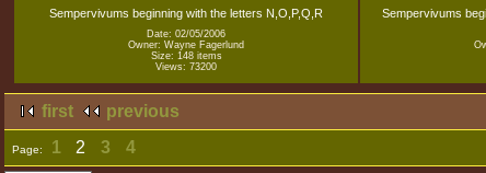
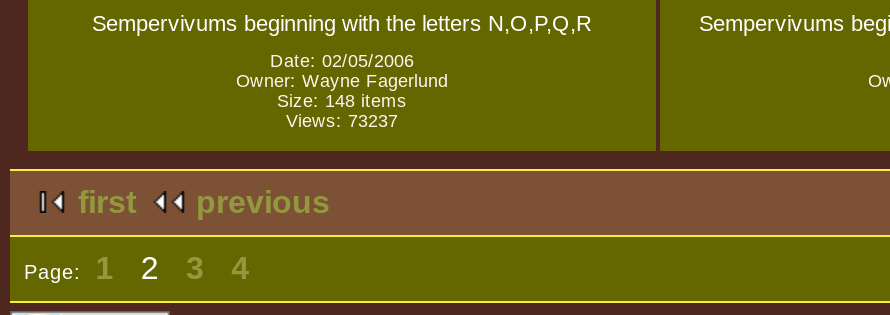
- Views: 73200
+ Views: 73237
